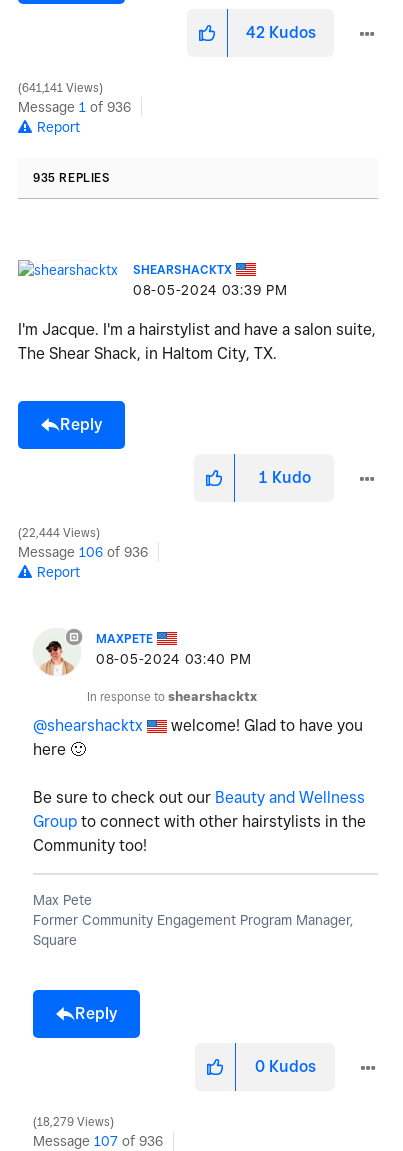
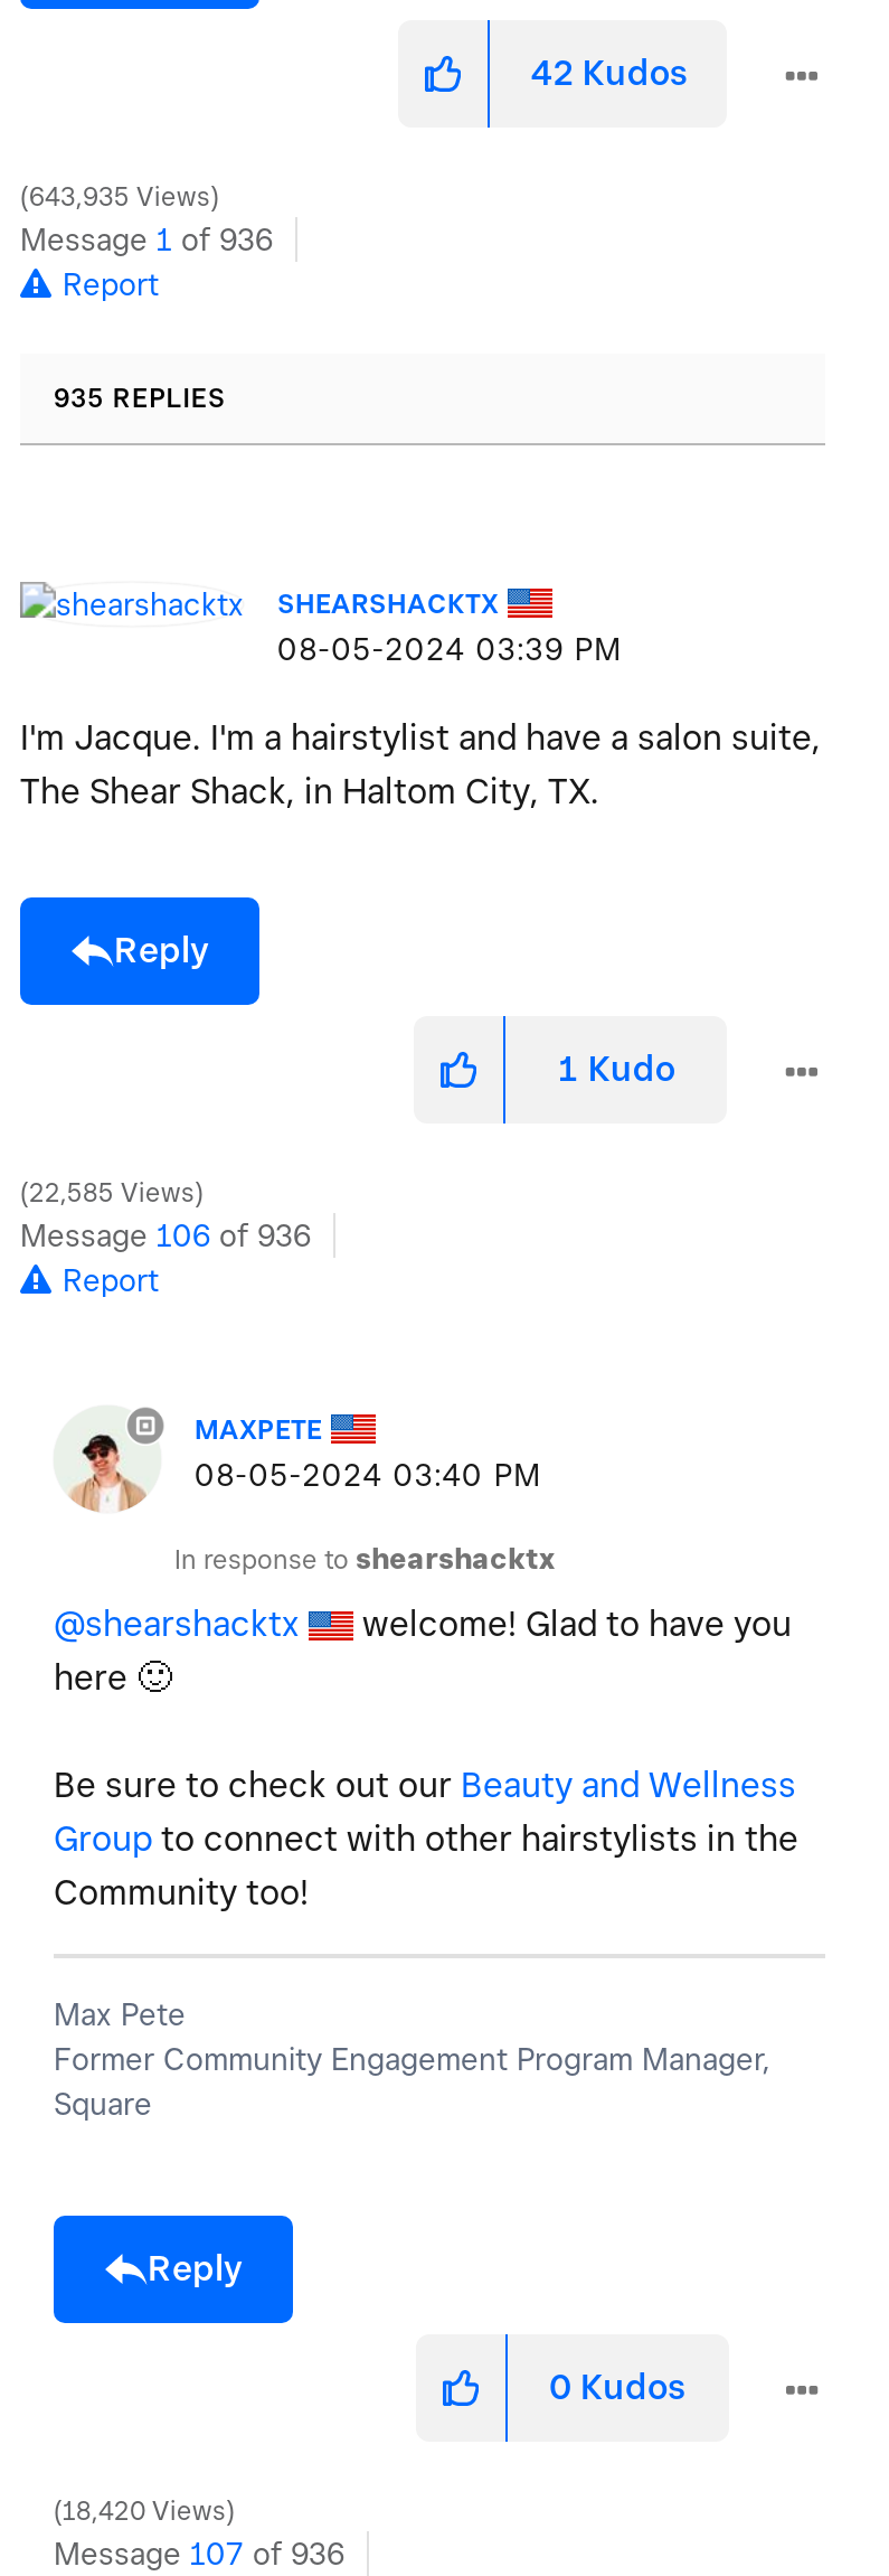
- 641,141 Views
+ 643,935 Views

- 22,444 Views
+ 22,585 Views

- 18,279 Views
+ 18,420 Views
